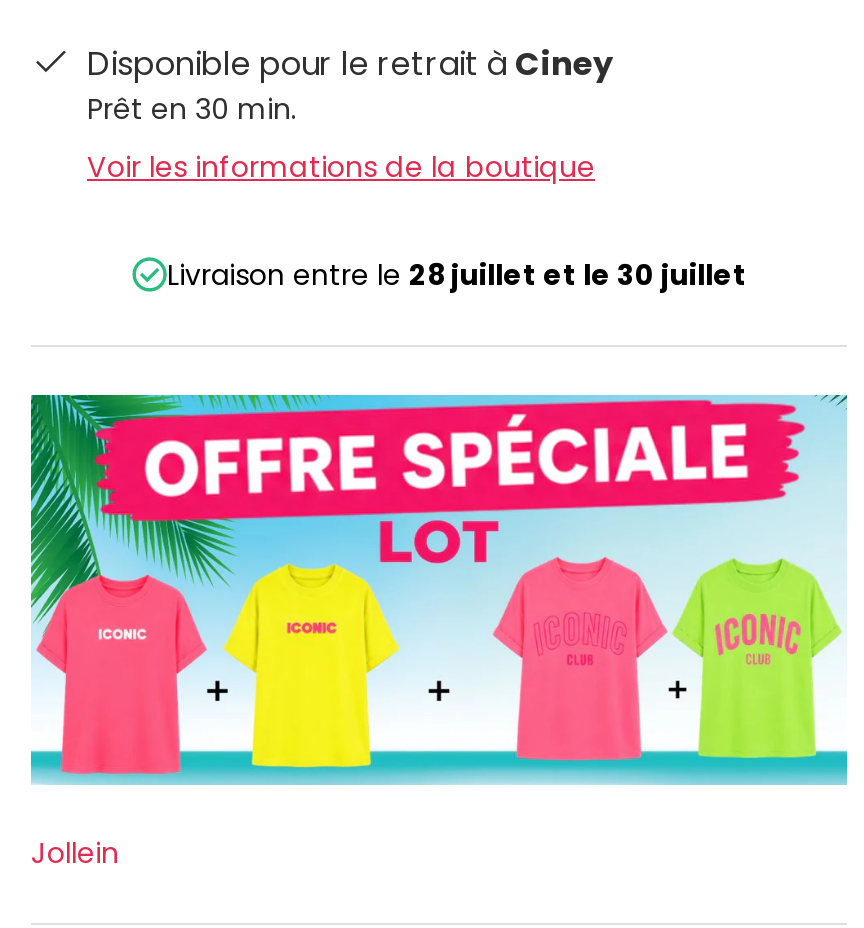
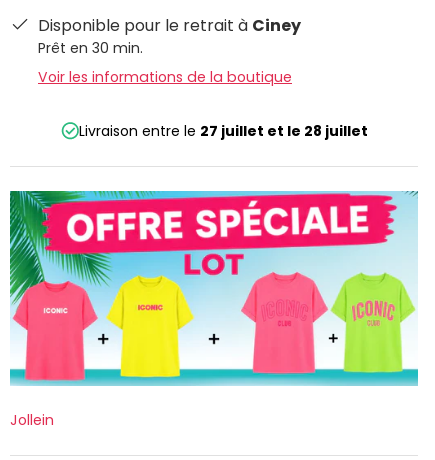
- Livraison entre le 28 juillet et le 30 juillet
+ Livraison entre le 27 juillet et le 28 juillet
